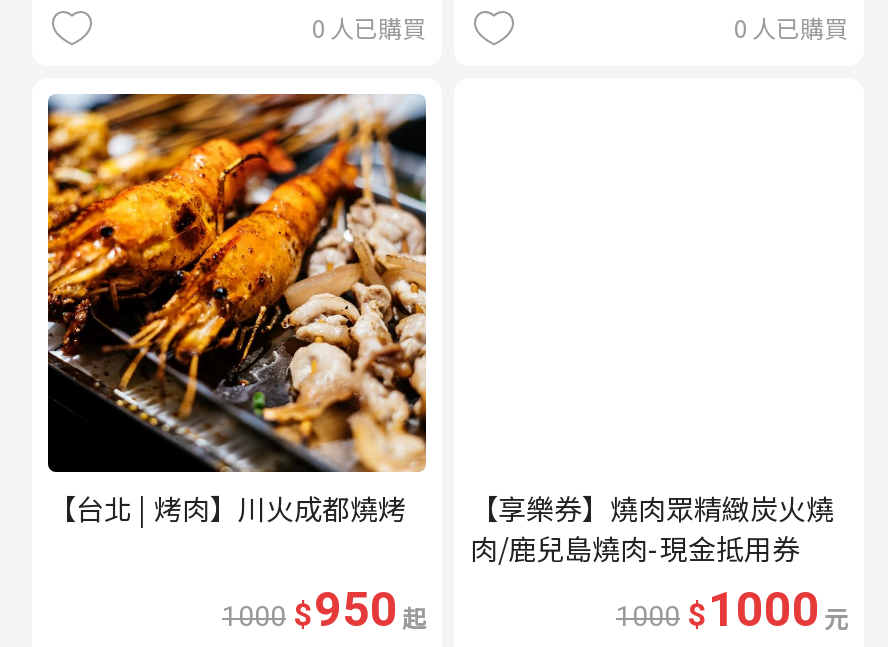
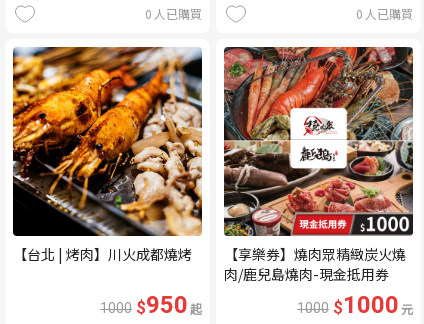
+ [image]
